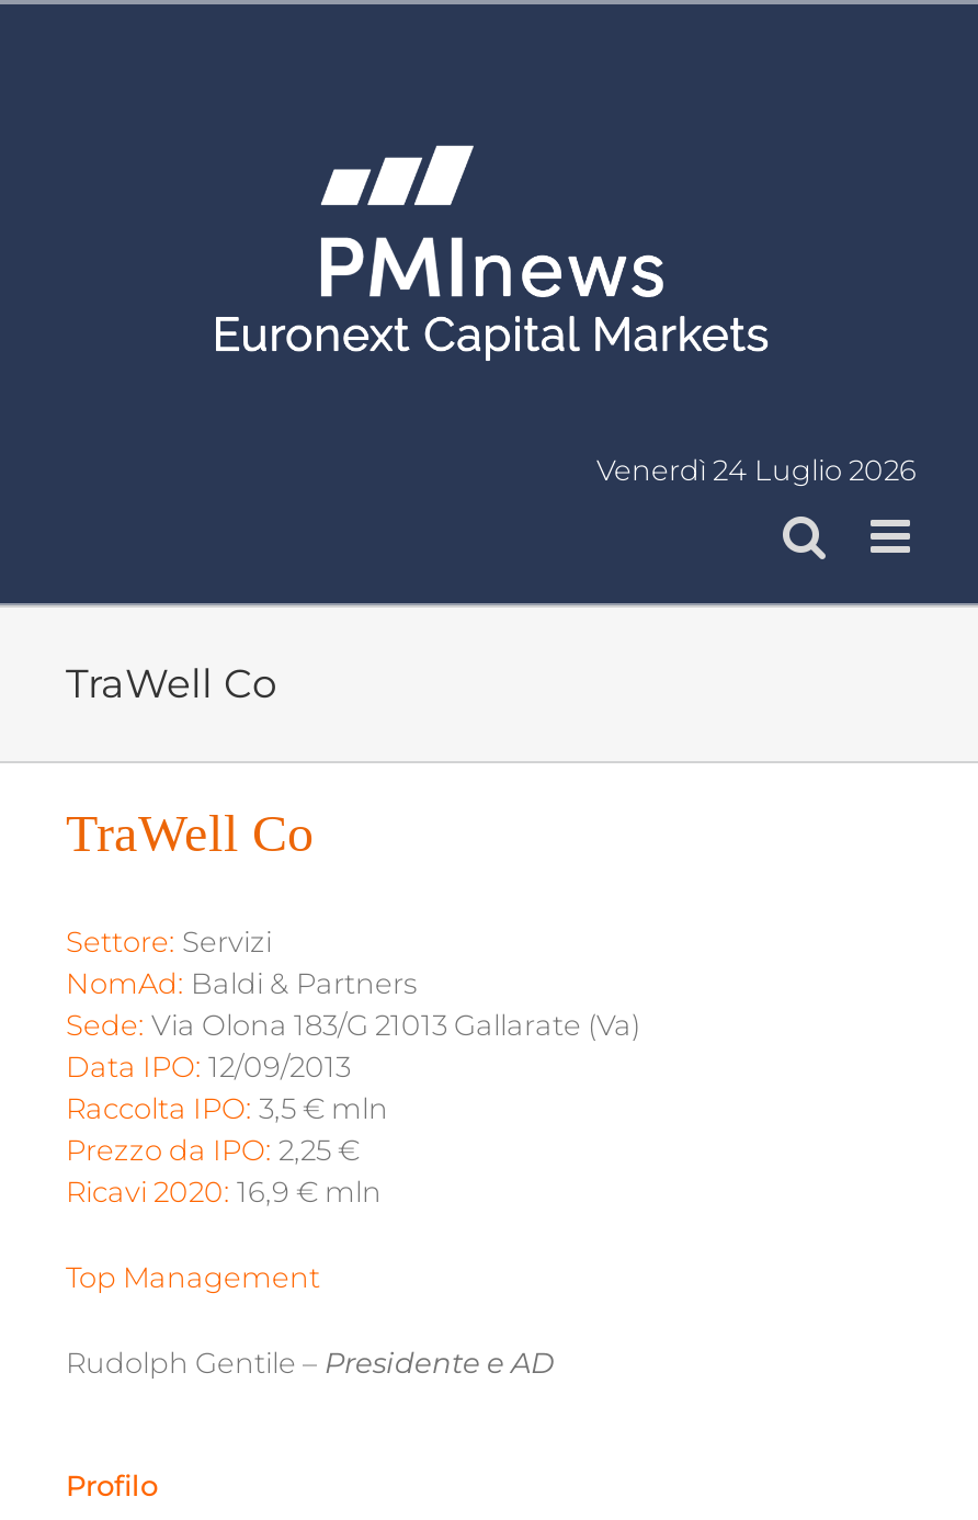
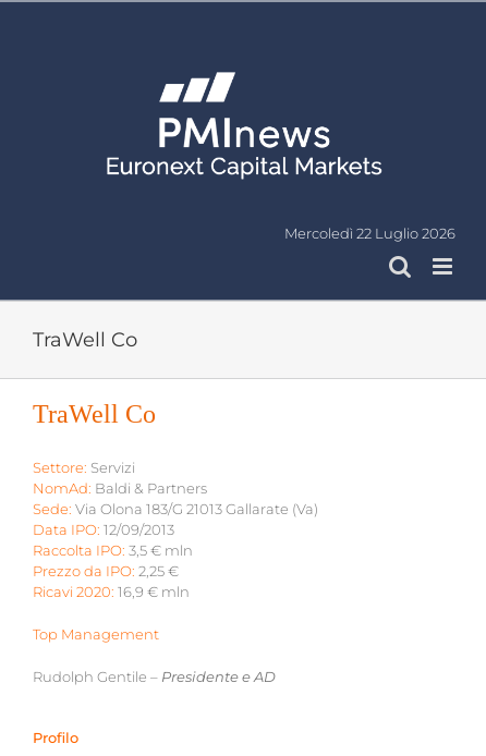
- Venerdì 24 Luglio 2026
+ Mercoledì 22 Luglio 2026
